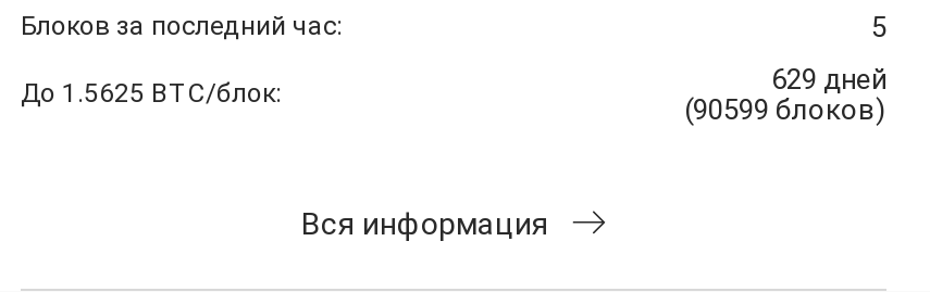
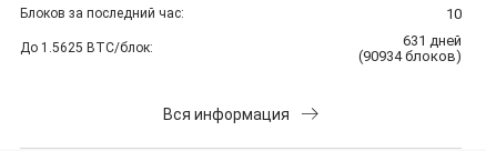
- 5
+ 10

- 629 дней
+ 631 дней

- (90599 блоков)
+ (90934 блоков)
